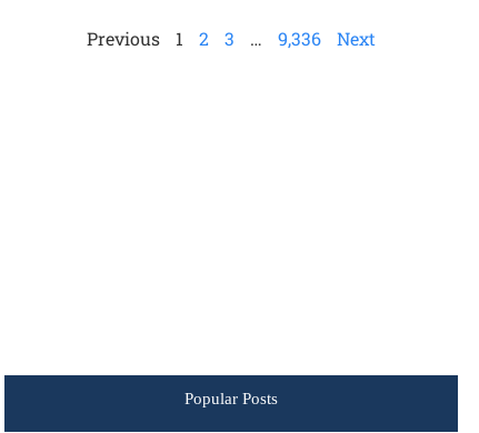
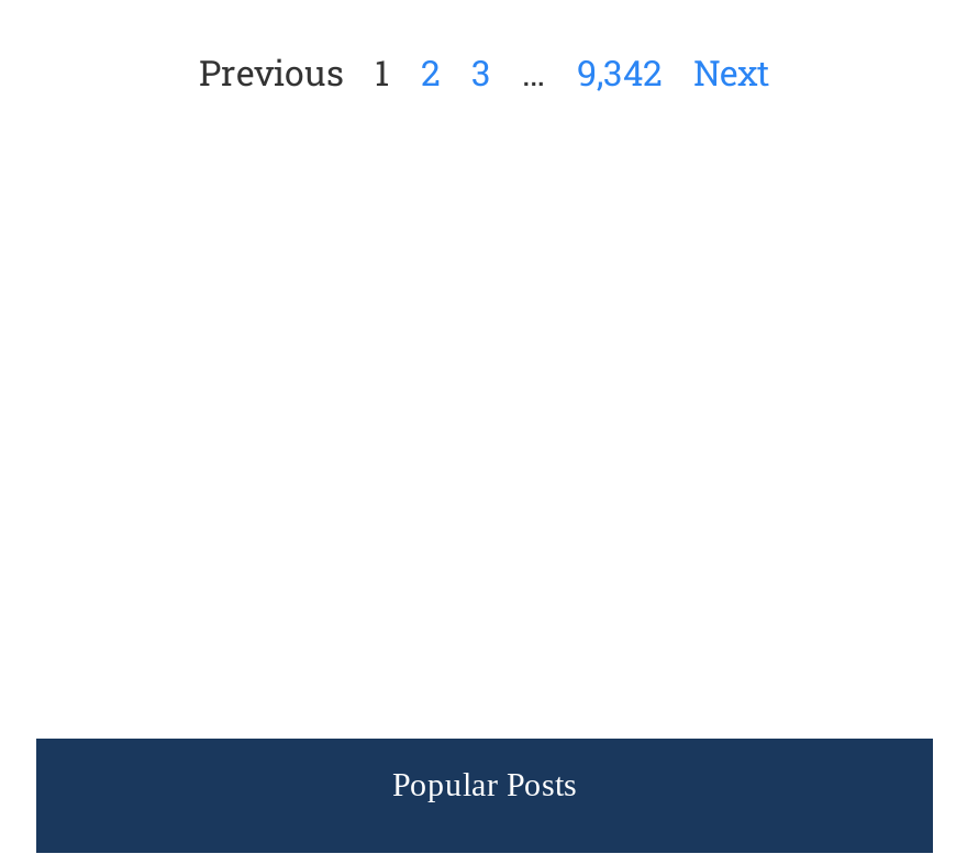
- 9,336
+ 9,342
